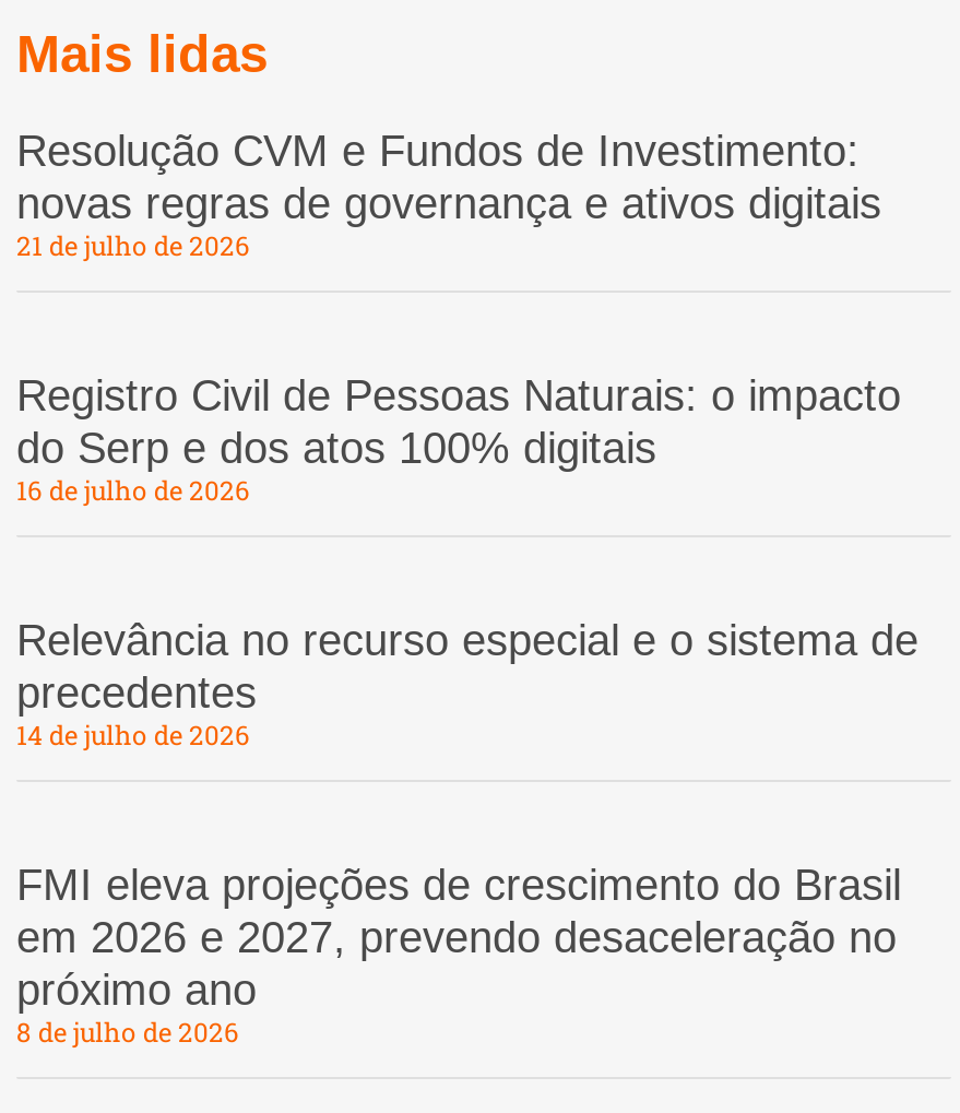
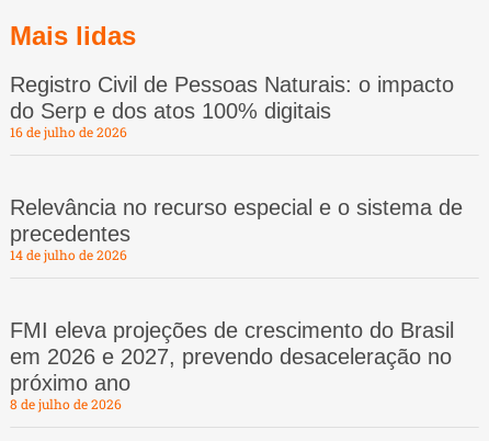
- Resolução CVM e Fundos de Investimento:
- novas regras de governança e ativos digitais
- 21 de julho de 2026
